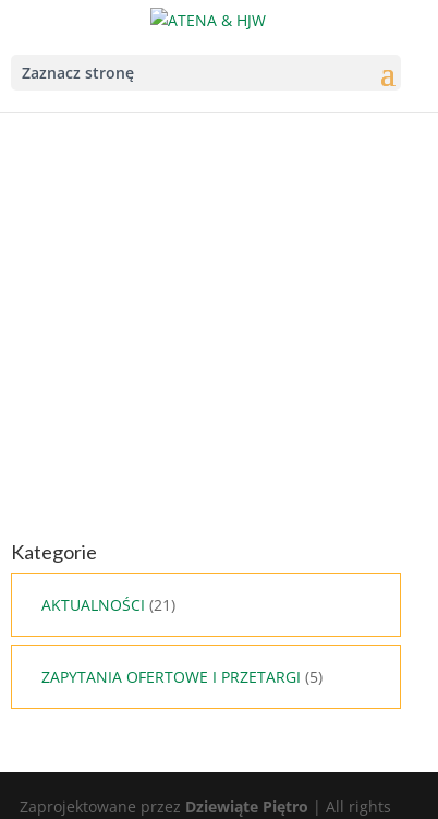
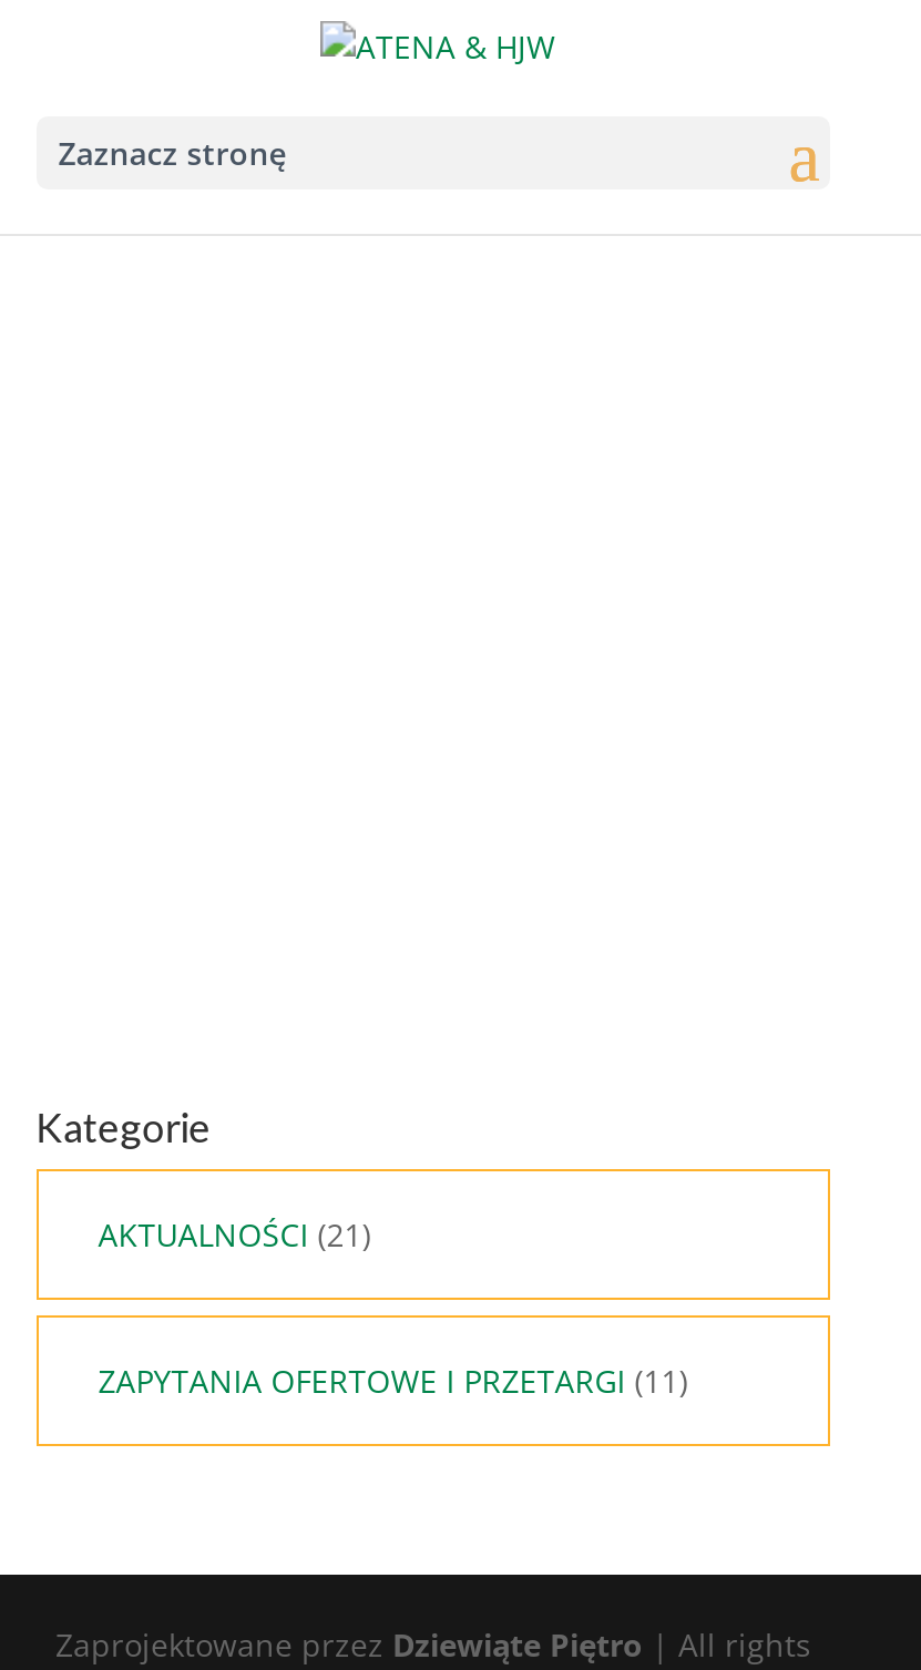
- ZAPYTANIA OFERTOWE I PRZETARGI (5)
+ ZAPYTANIA OFERTOWE I PRZETARGI (11)
